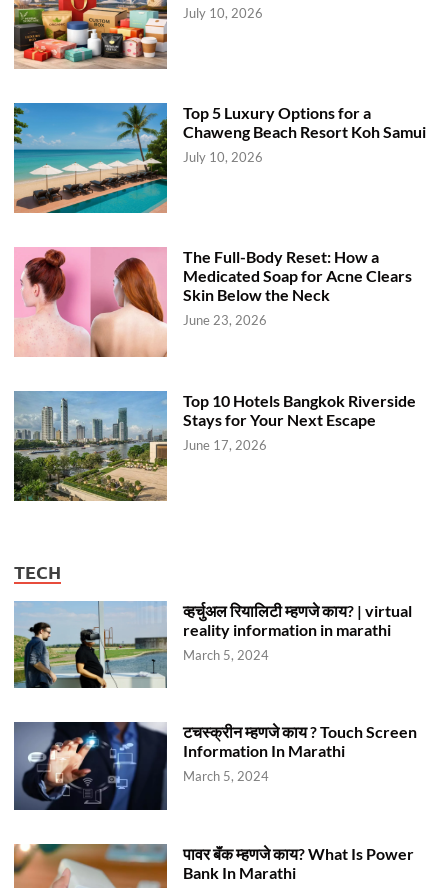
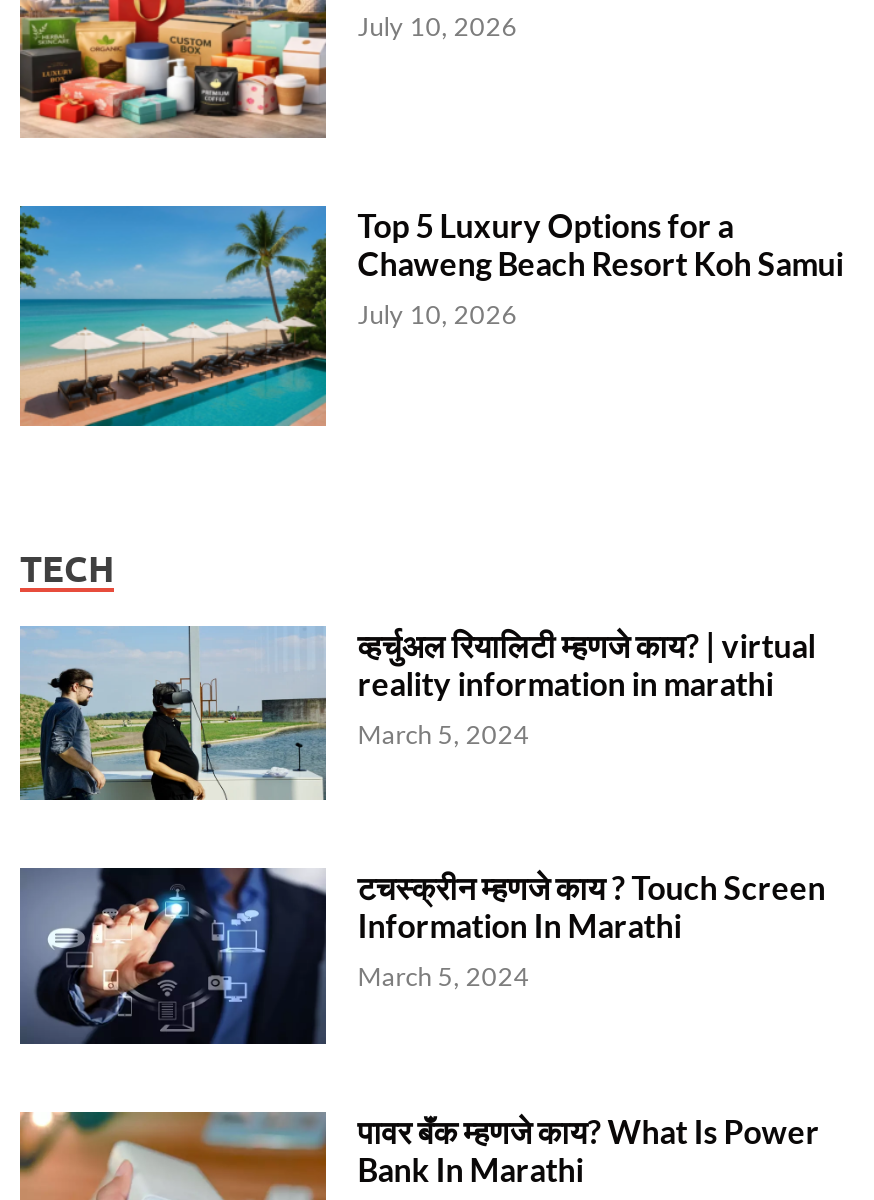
- [image]
- The Full-Body Reset: How a
- Medicated Soap for Acne Clears
- Skin Below the Neck
- June 23, 2026

- [image]
- Top 10 Hotels Bangkok Riverside
- Stays for Your Next Escape
- June 17, 2026
